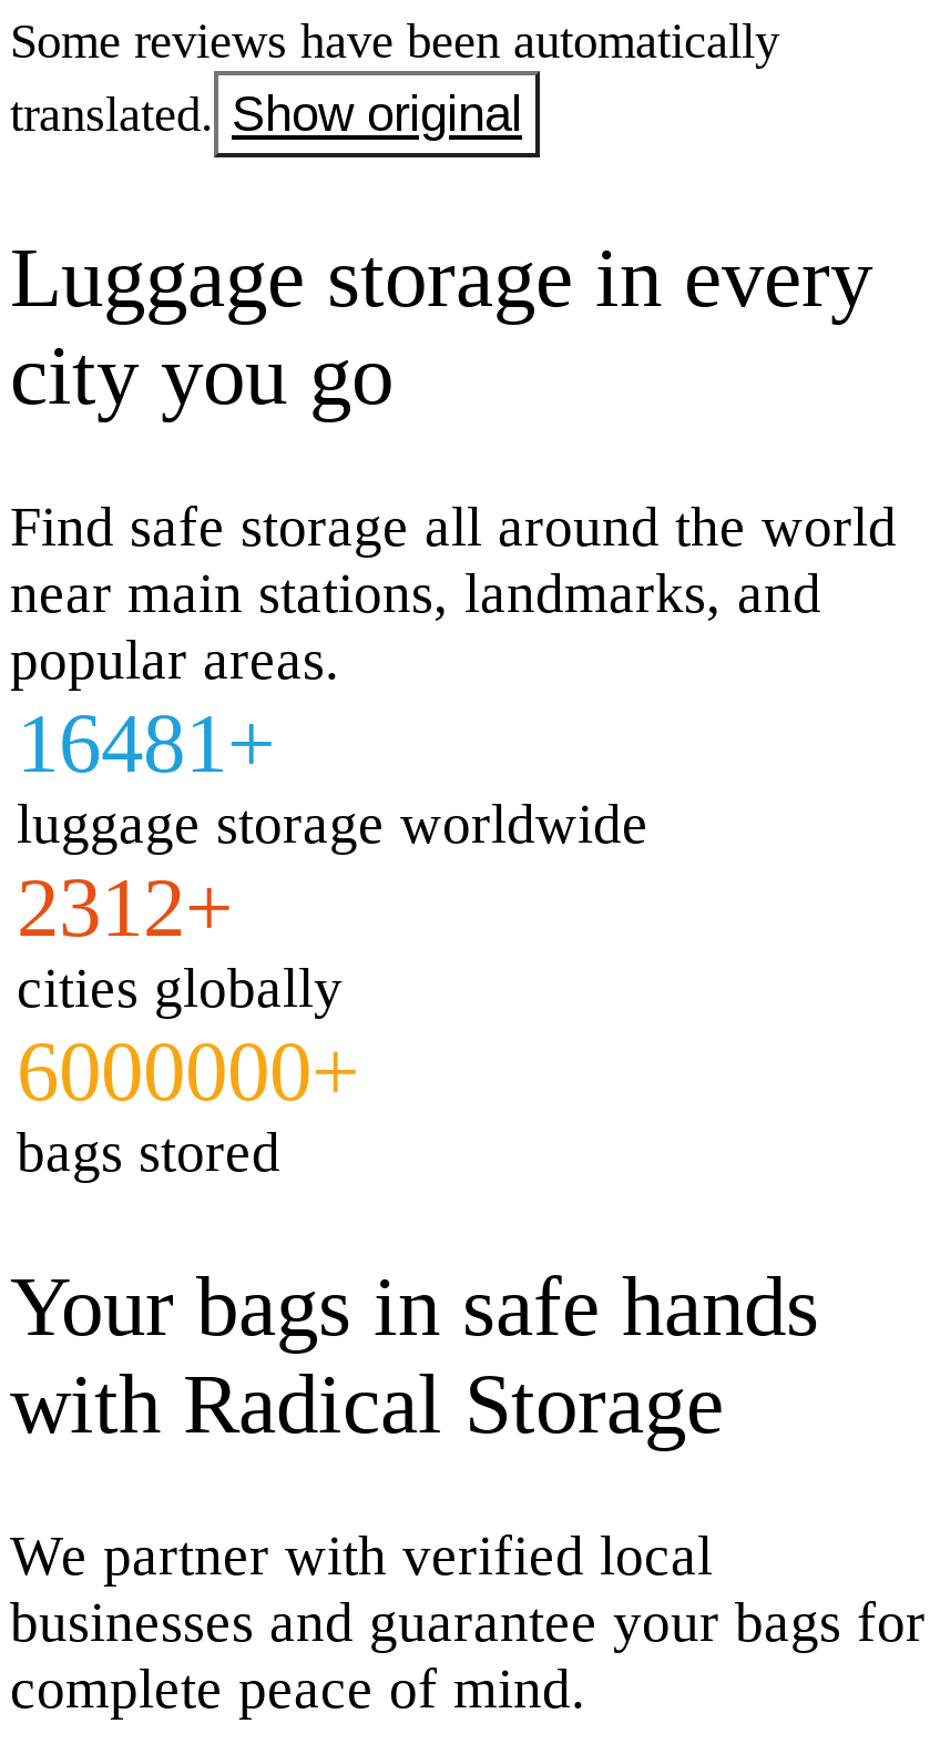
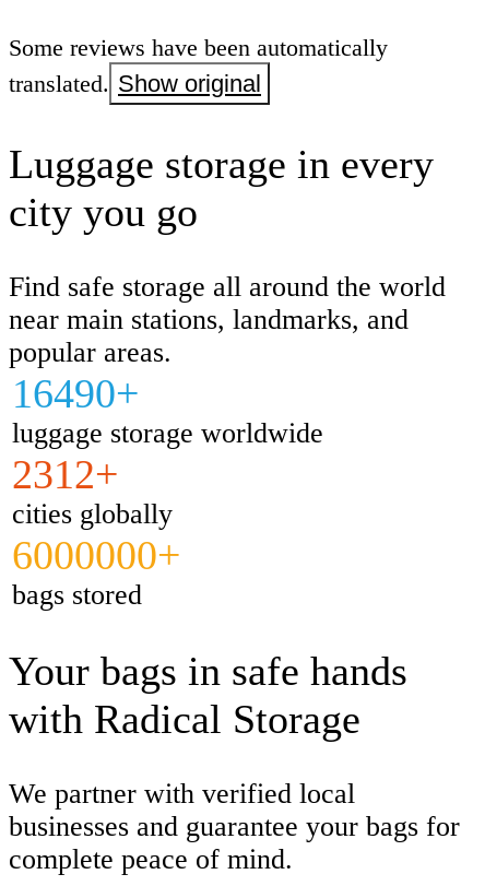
- 16481+
+ 16490+
